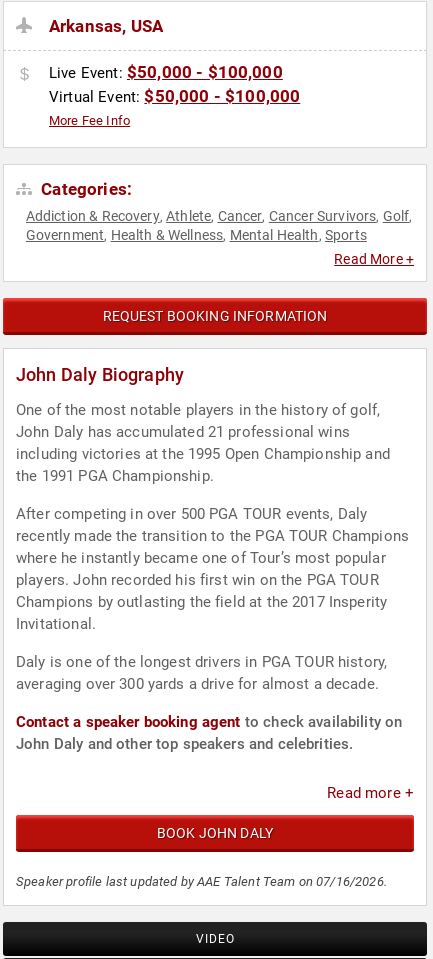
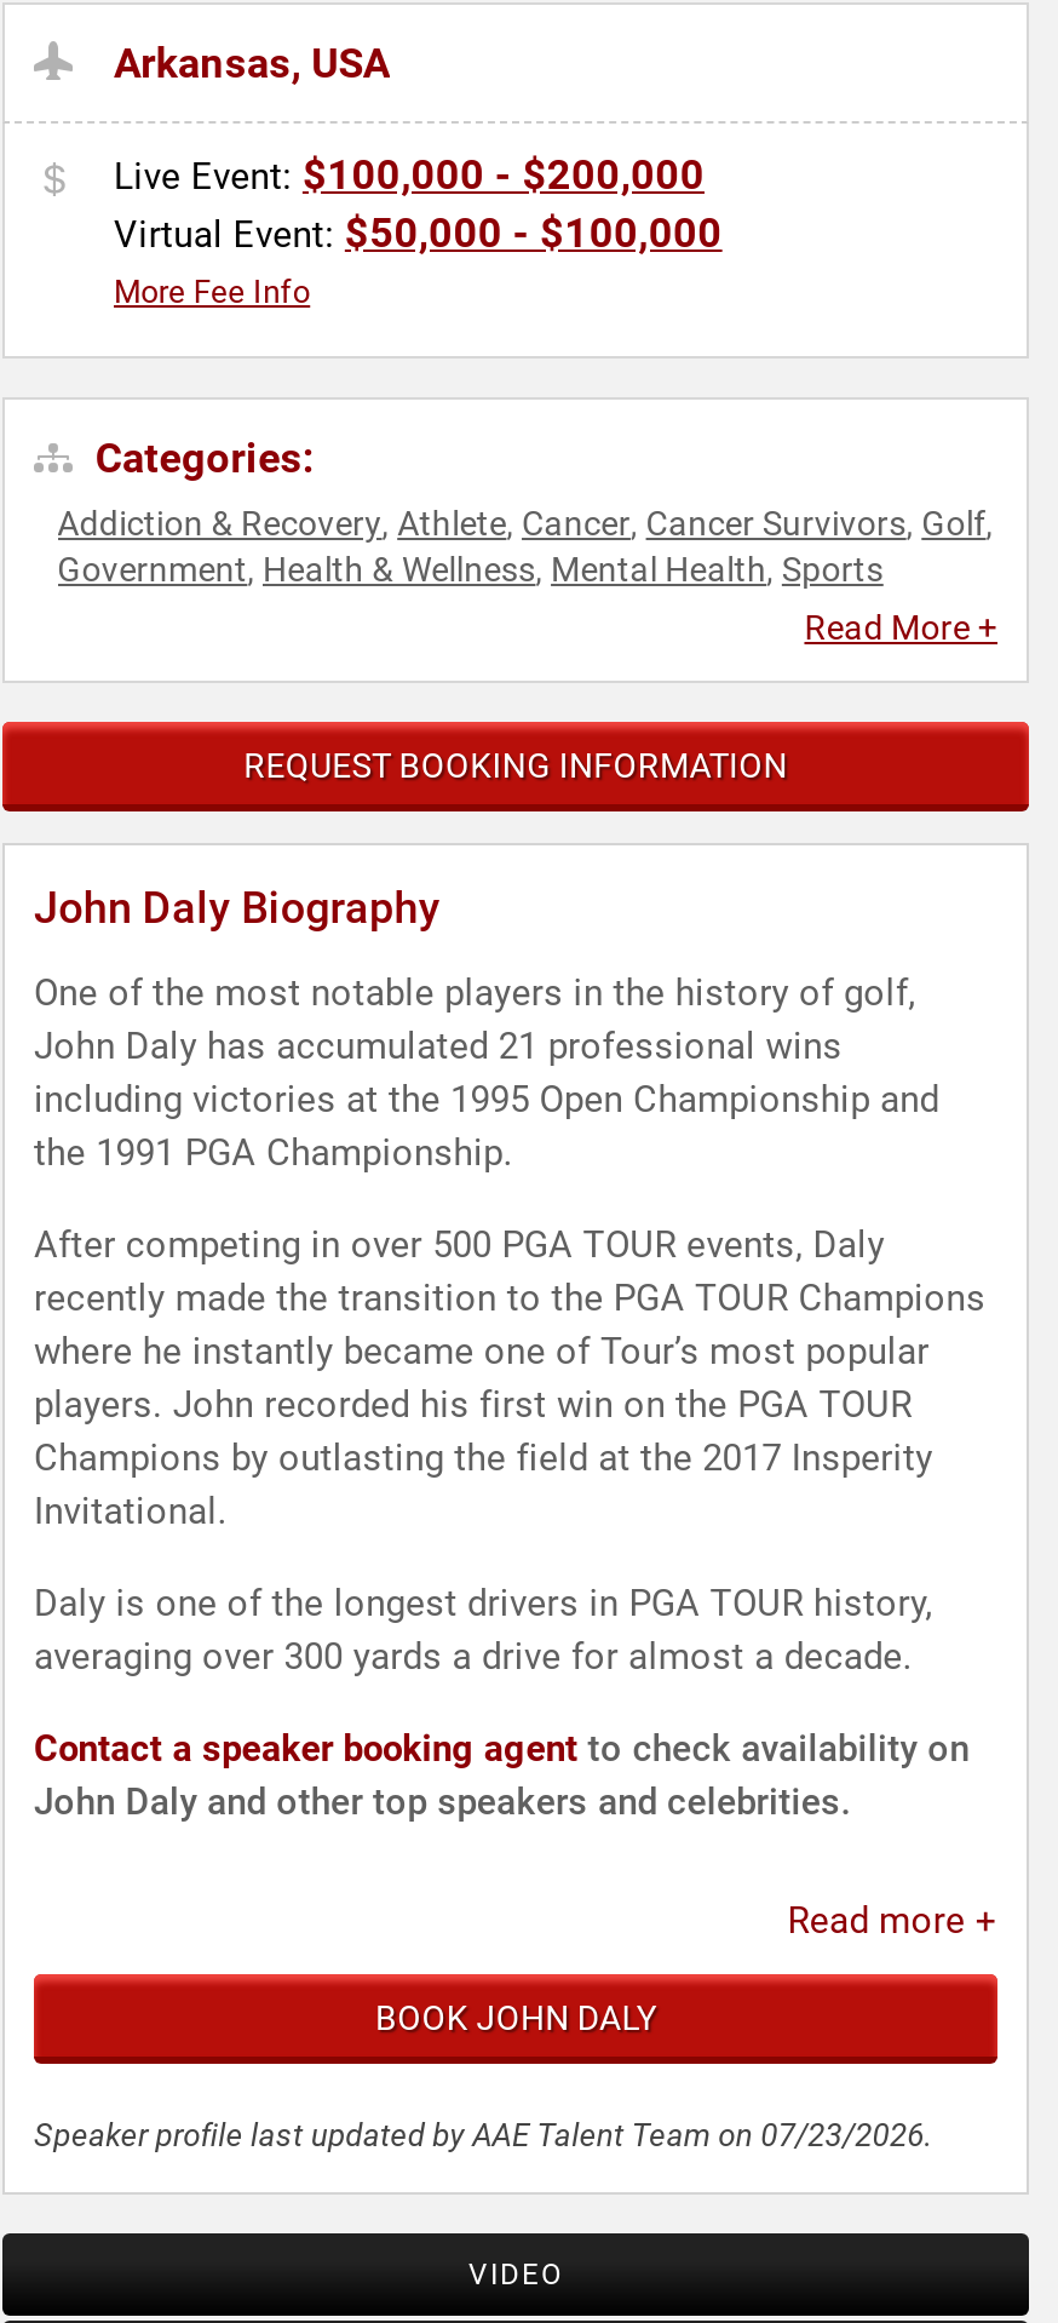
- Live Event: $50,000 - $100,000
+ Live Event: $100,000 - $200,000

- Speaker profile last updated by AAE Talent Team on 07/16/2026.
+ Speaker profile last updated by AAE Talent Team on 07/23/2026.
